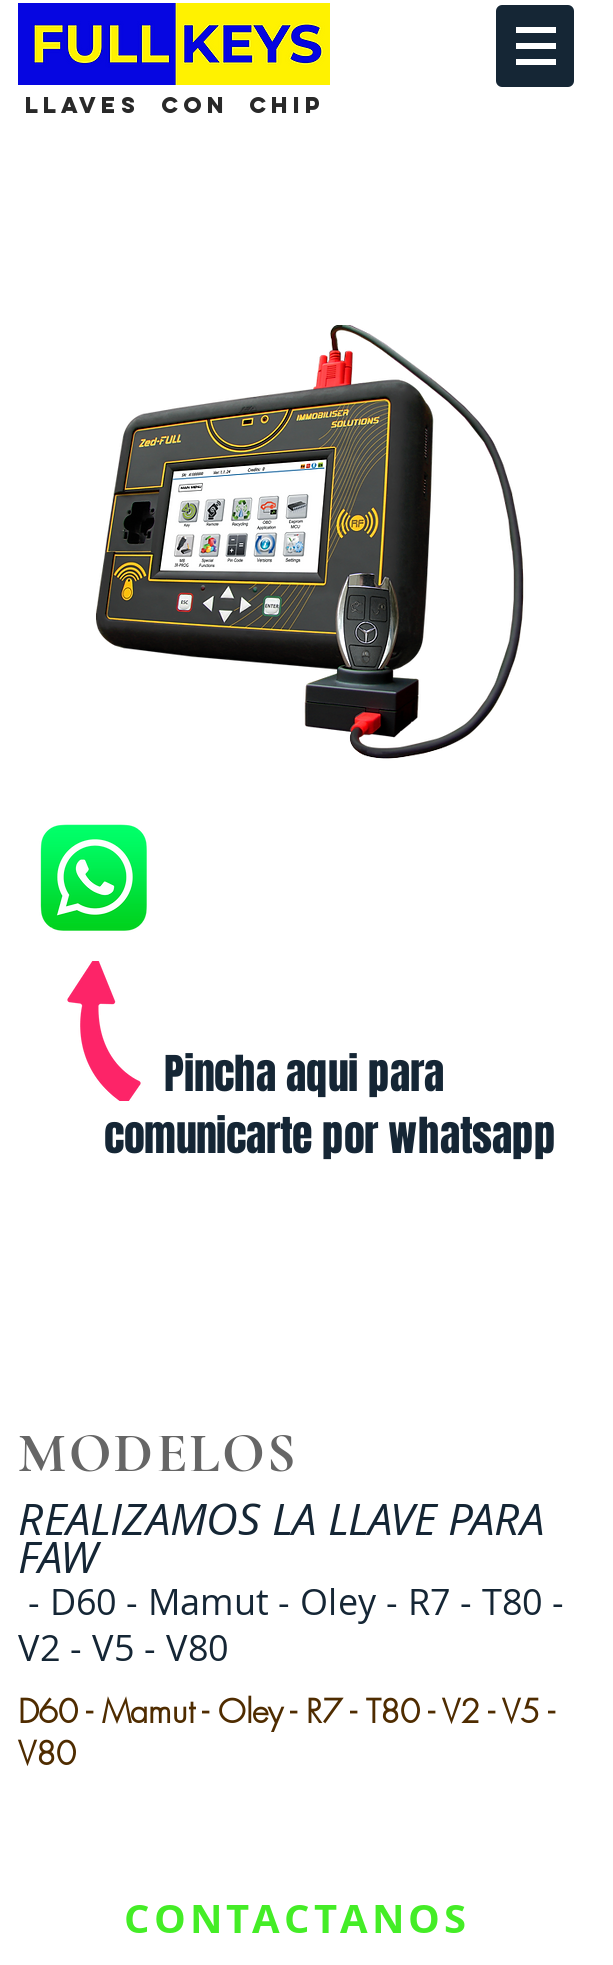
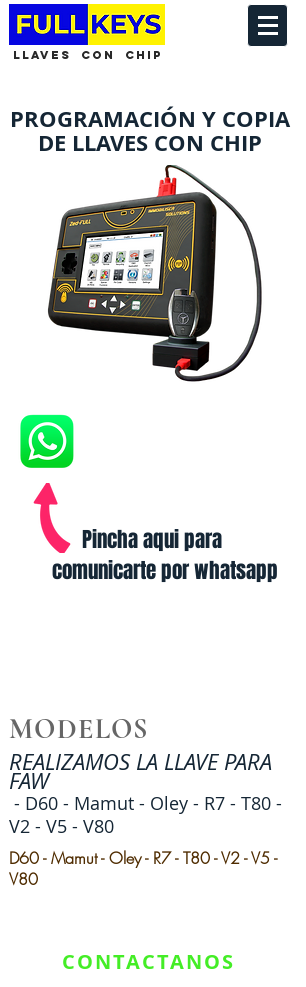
+ PROGRAMACIÓN Y COPIA
+ DE LLAVES CON CHIP
